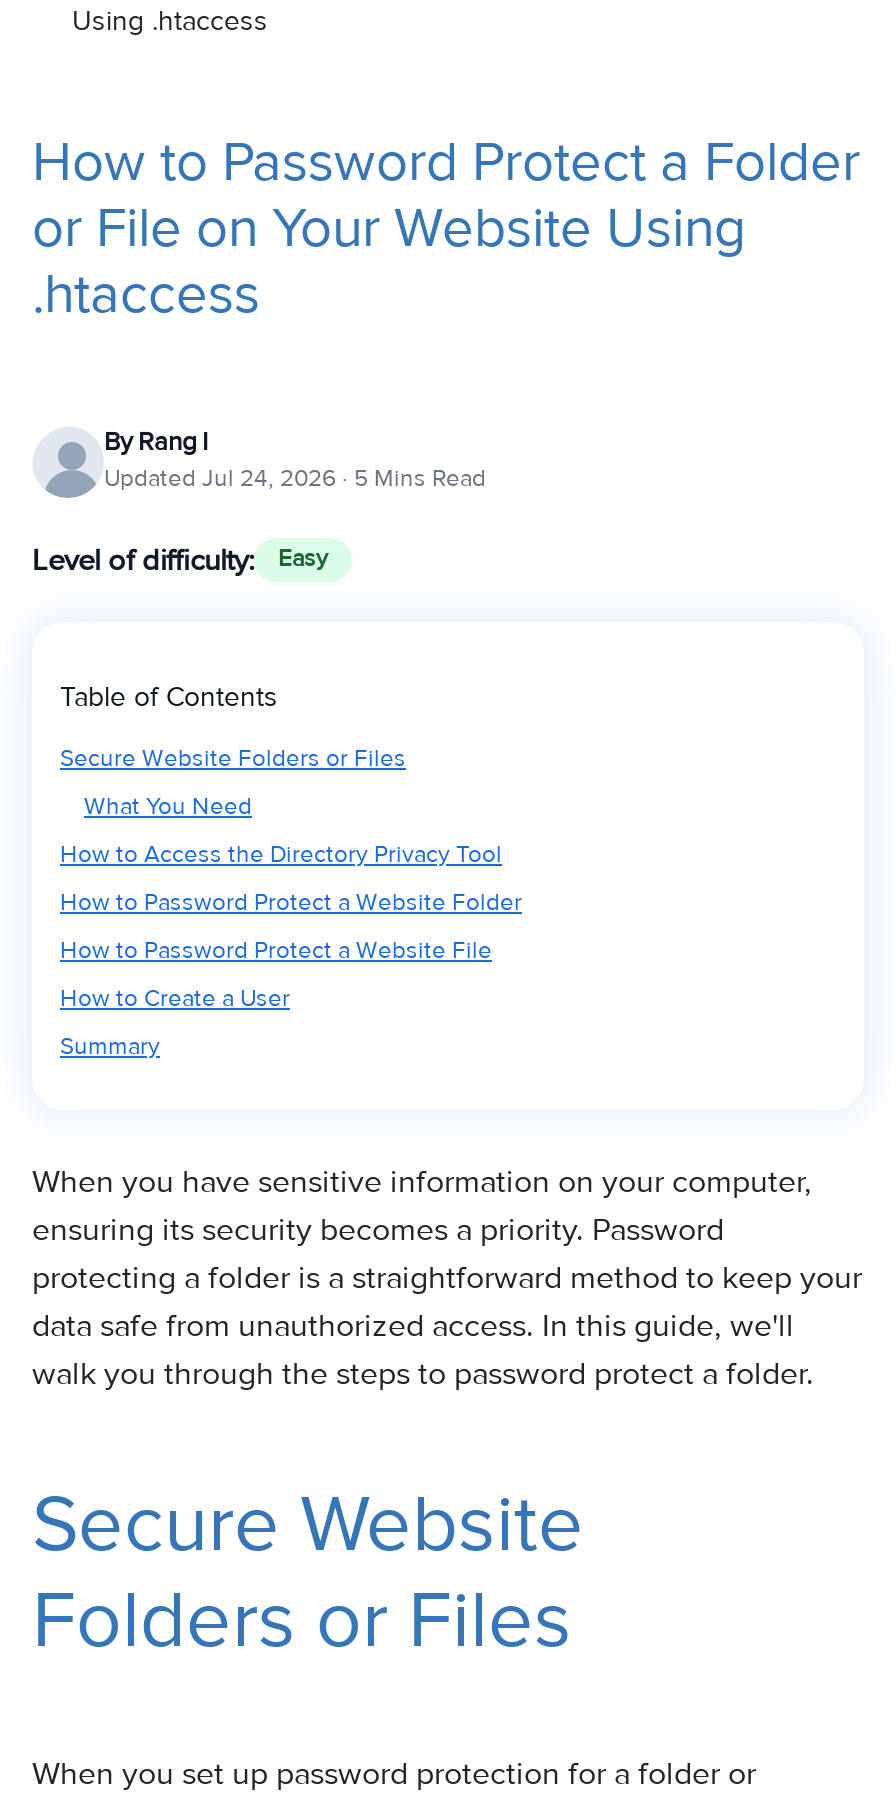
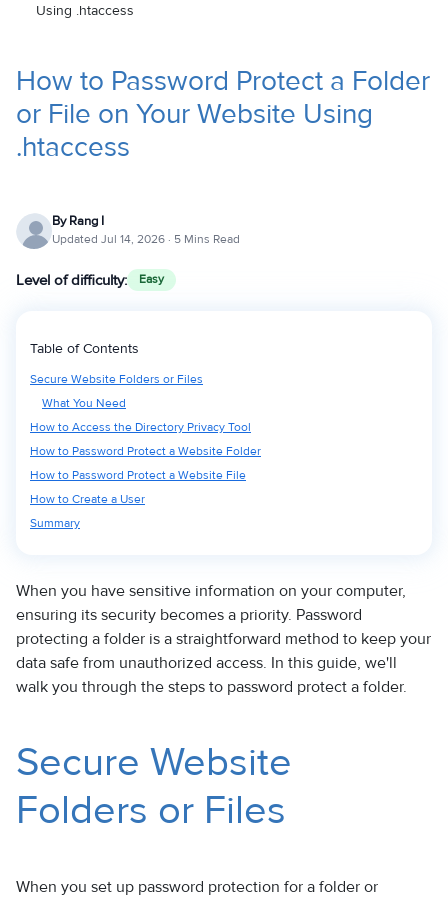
- Updated Jul 24, 2026 · 5 Mins Read
+ Updated Jul 14, 2026 · 5 Mins Read
